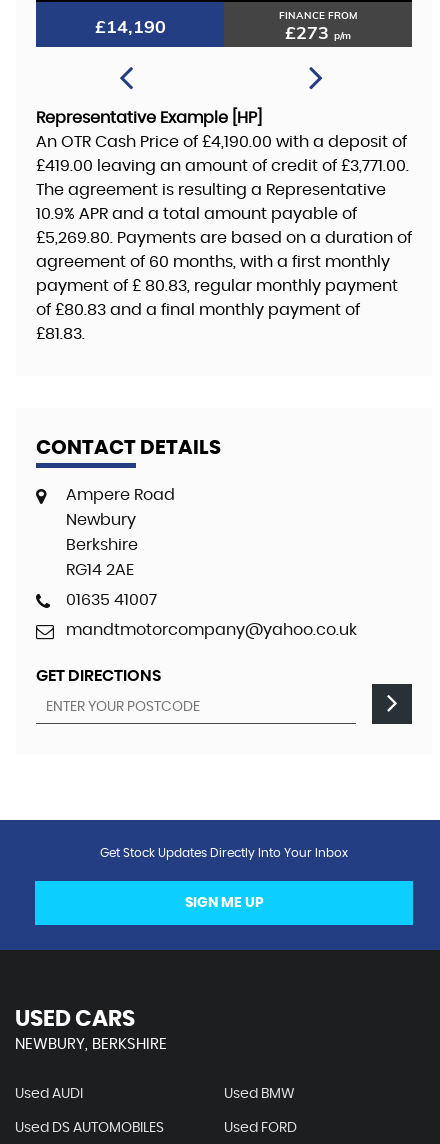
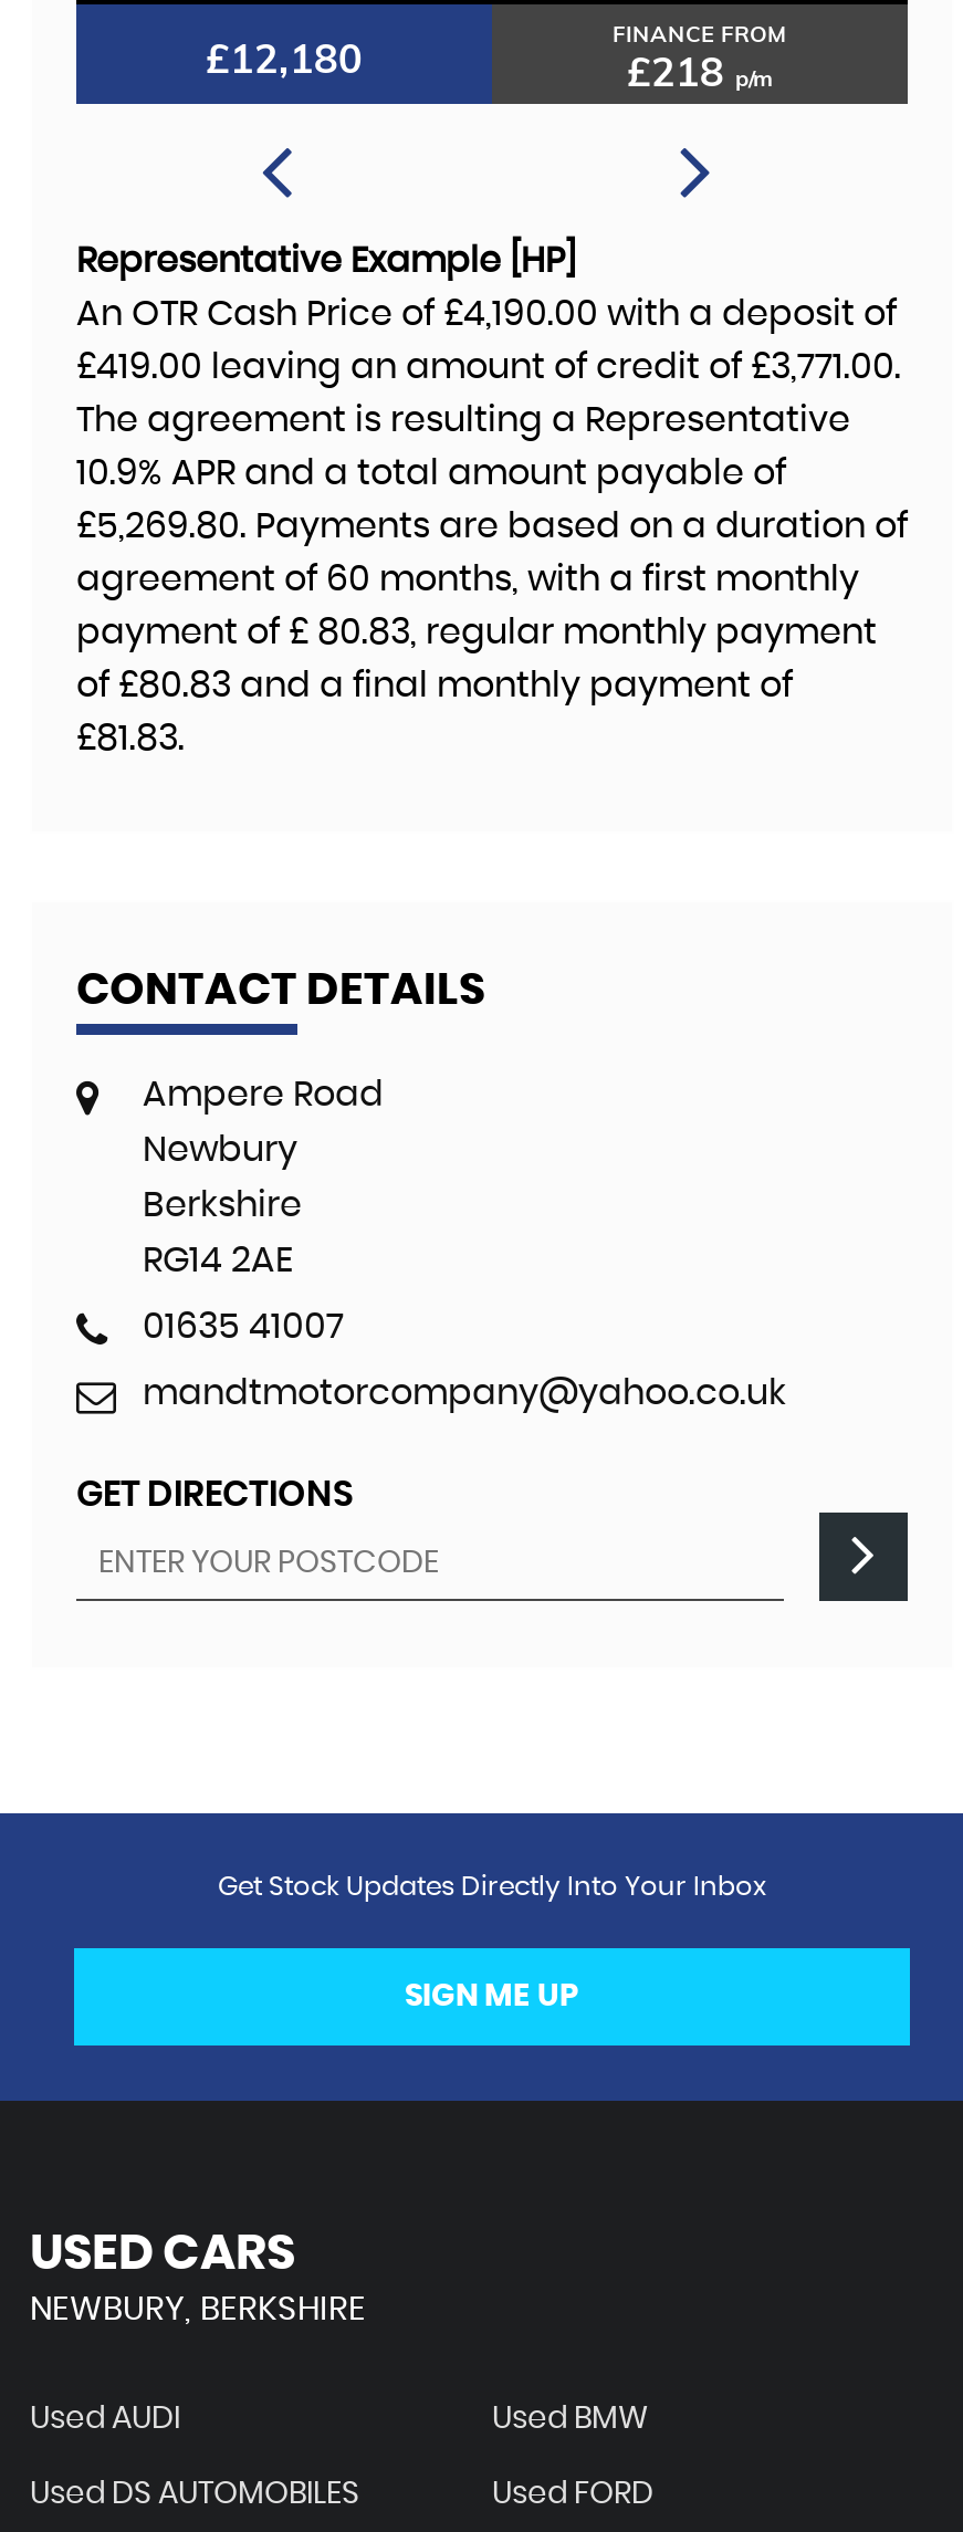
- £14,190
+ £12,180

- £273 p/m
+ £218 p/m
